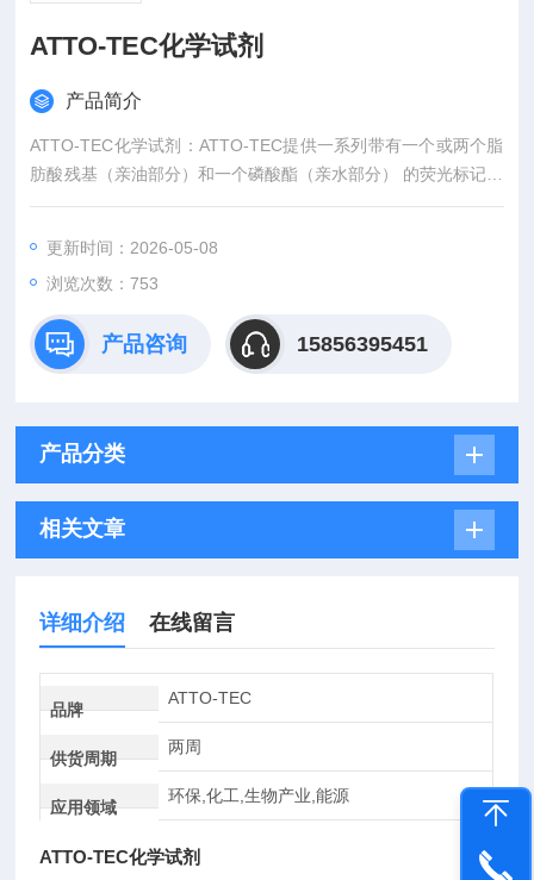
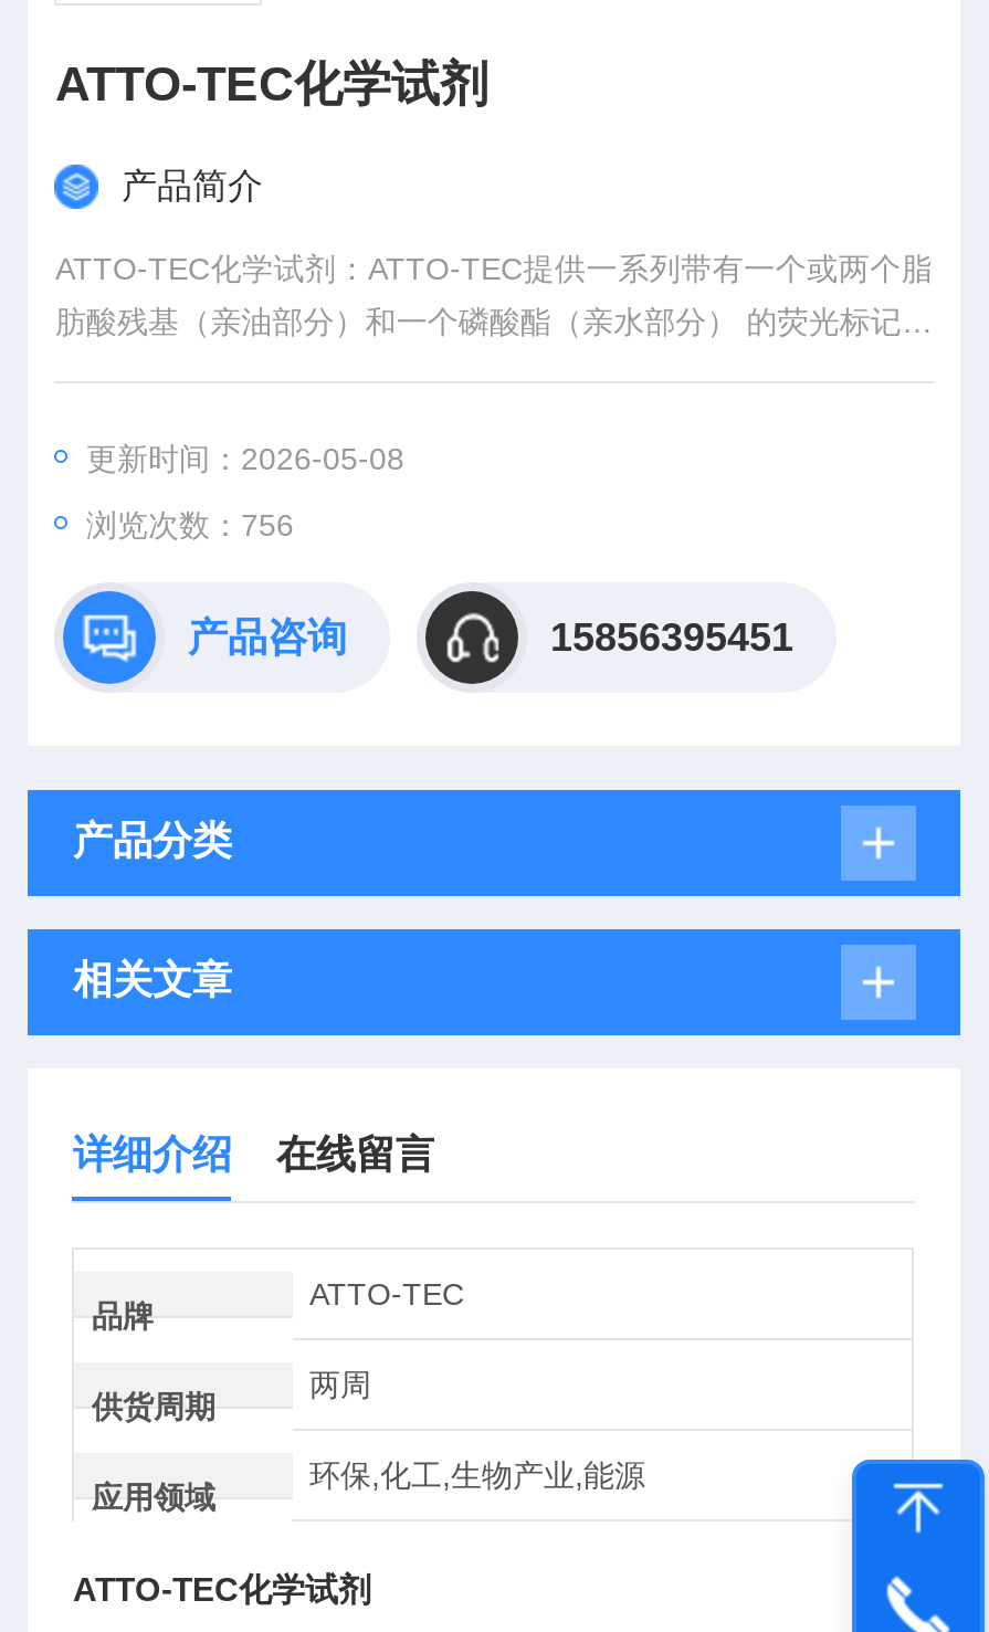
- 浏览次数：753
+ 浏览次数：756
